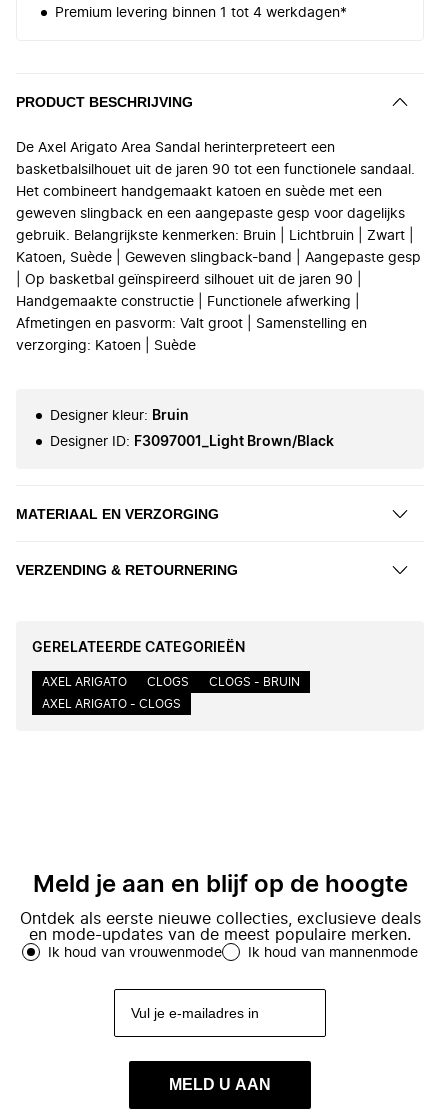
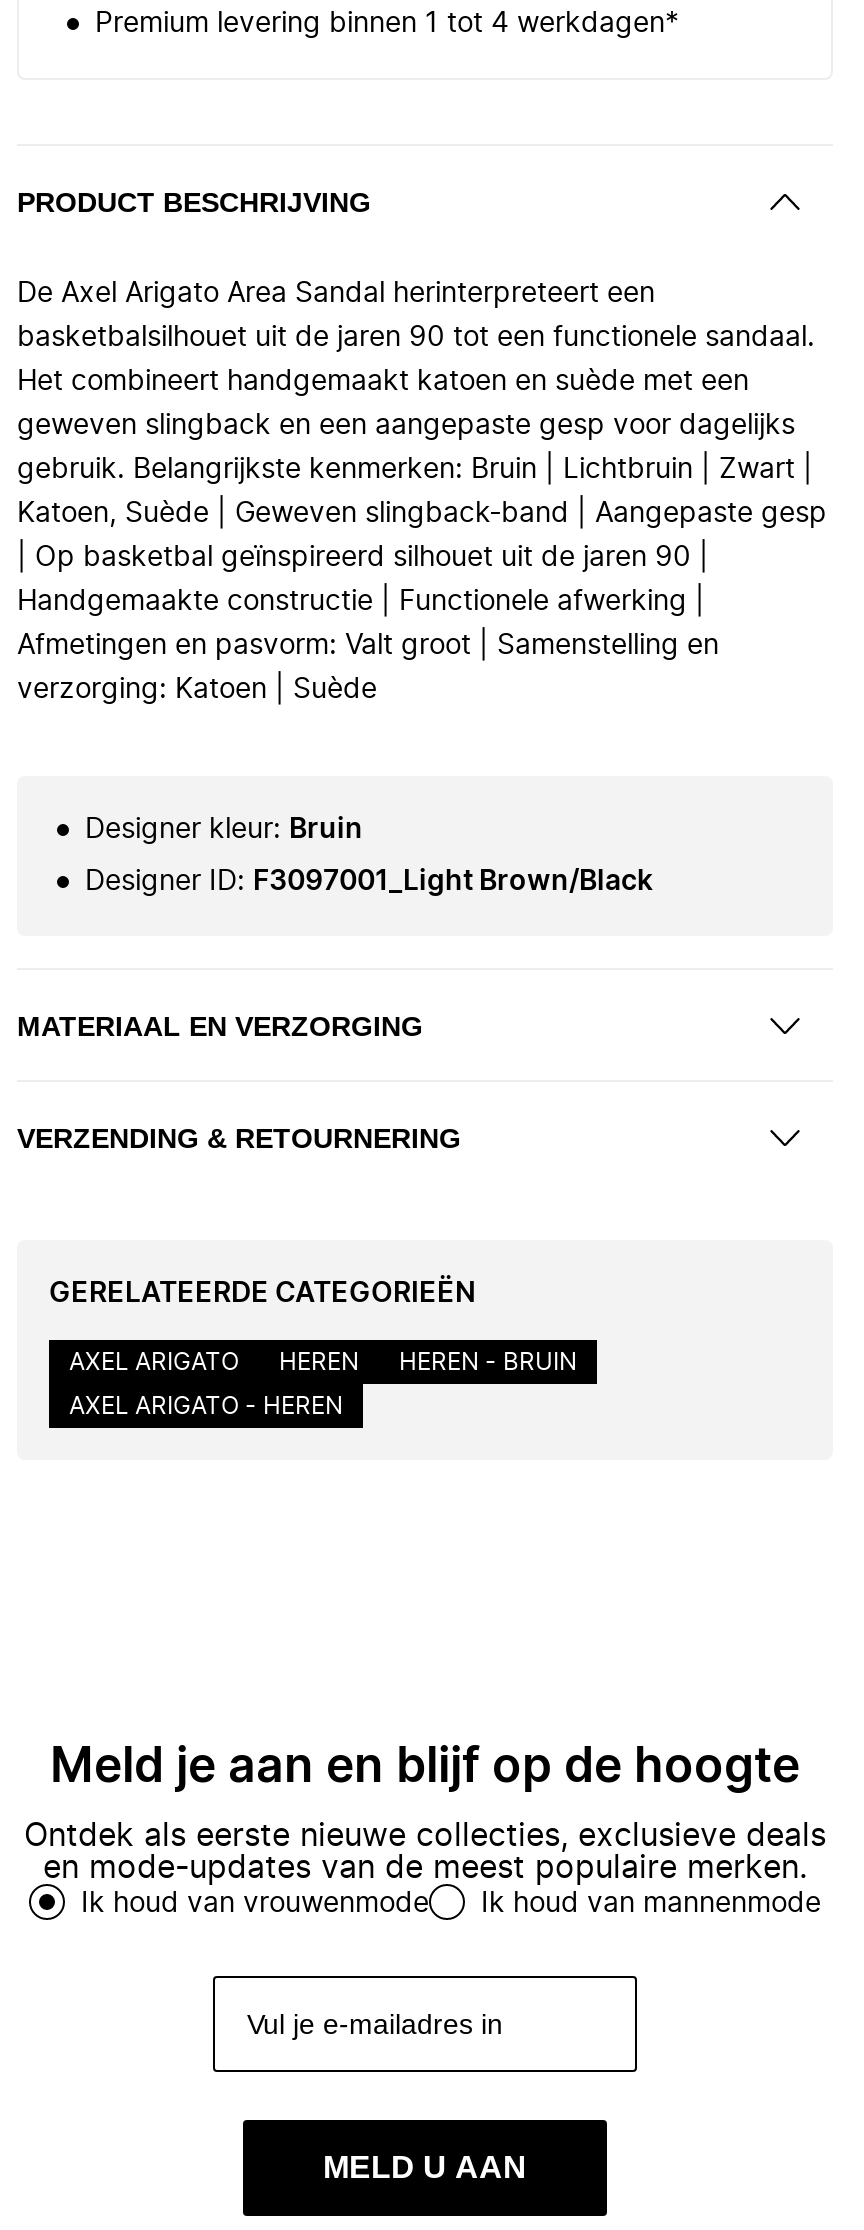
- CLOGS
- CLOGS - BRUIN
+ HEREN
+ HEREN - BRUIN

- AXEL ARIGATO - CLOGS
+ AXEL ARIGATO - HEREN
